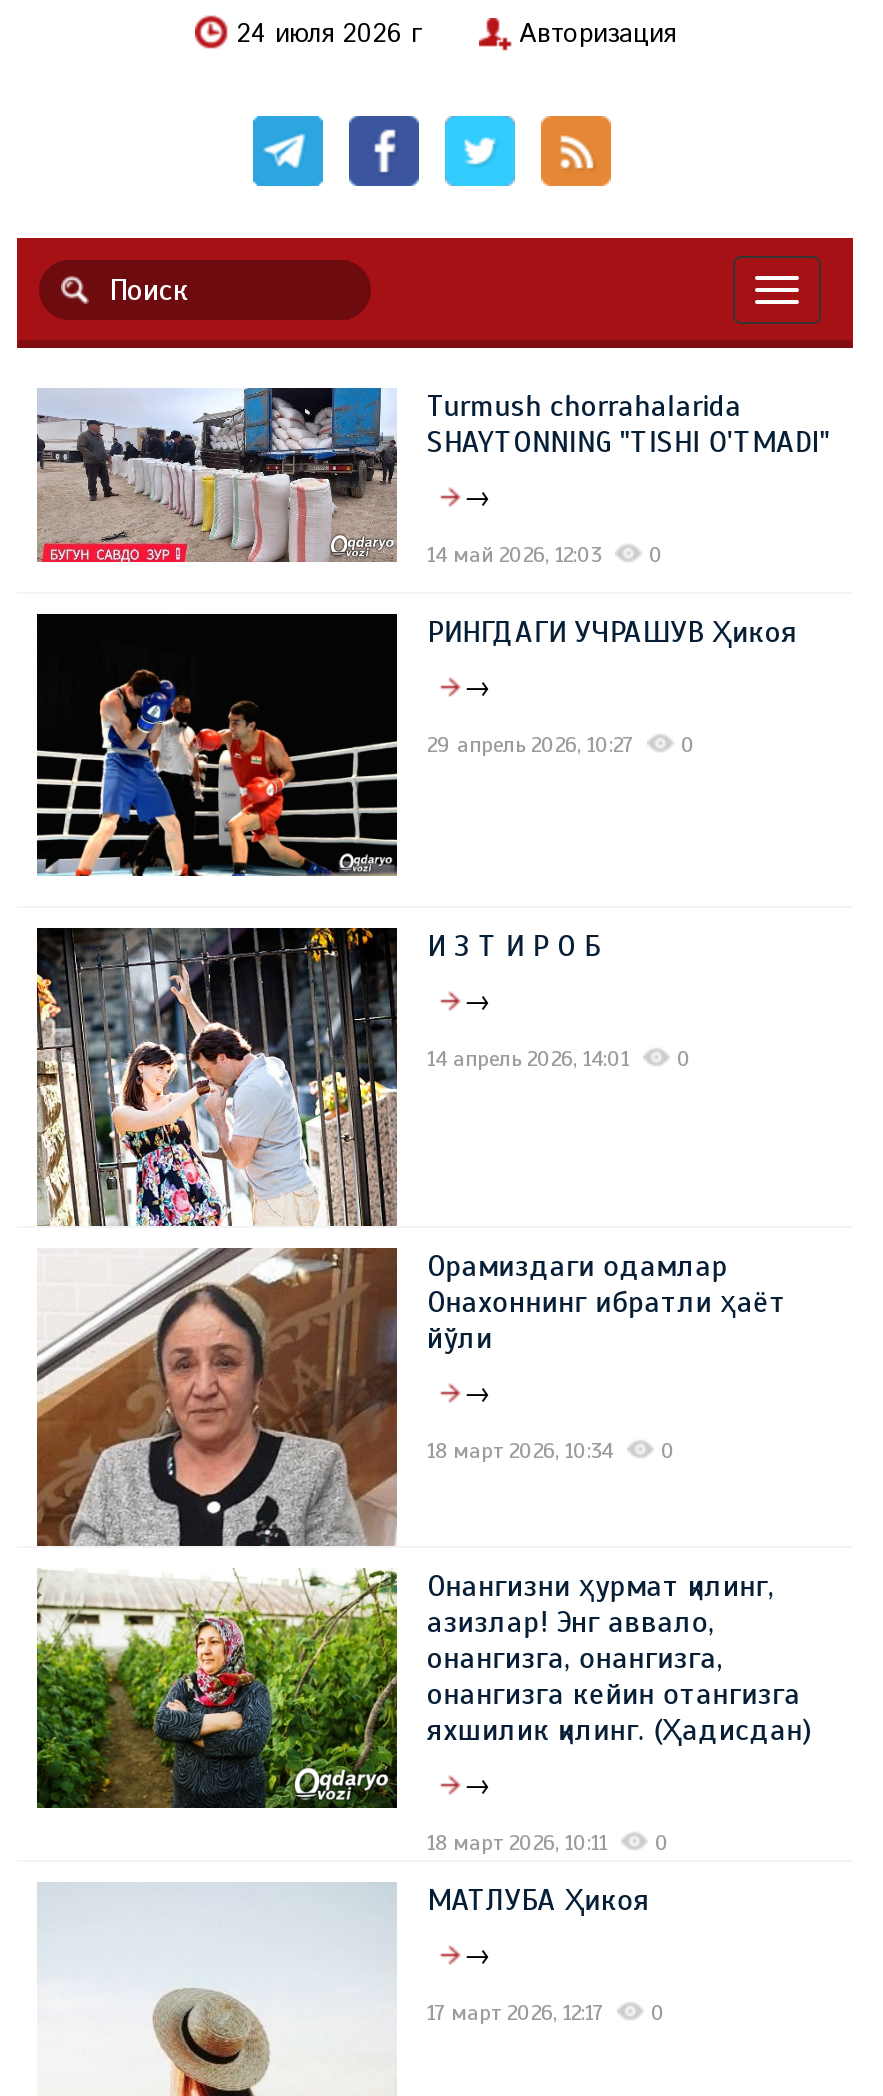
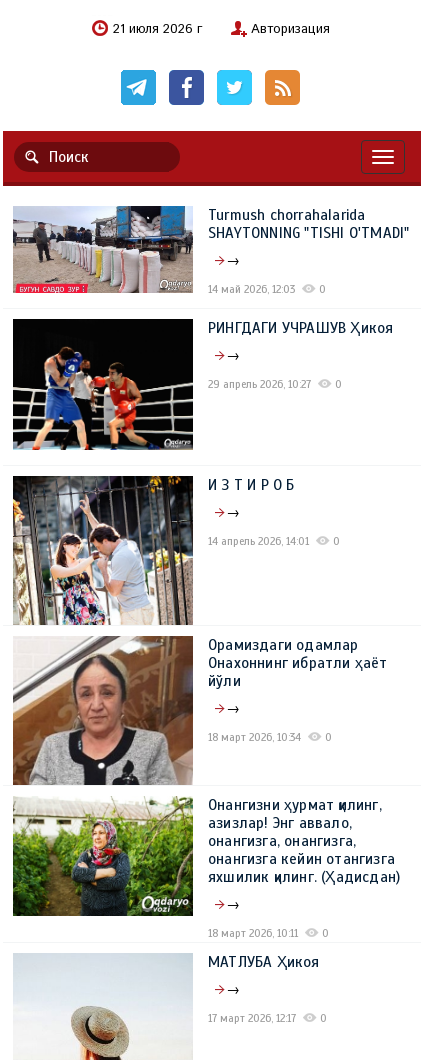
- 24 июля 2026 г
+ 21 июля 2026 г
